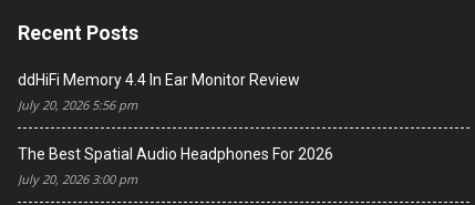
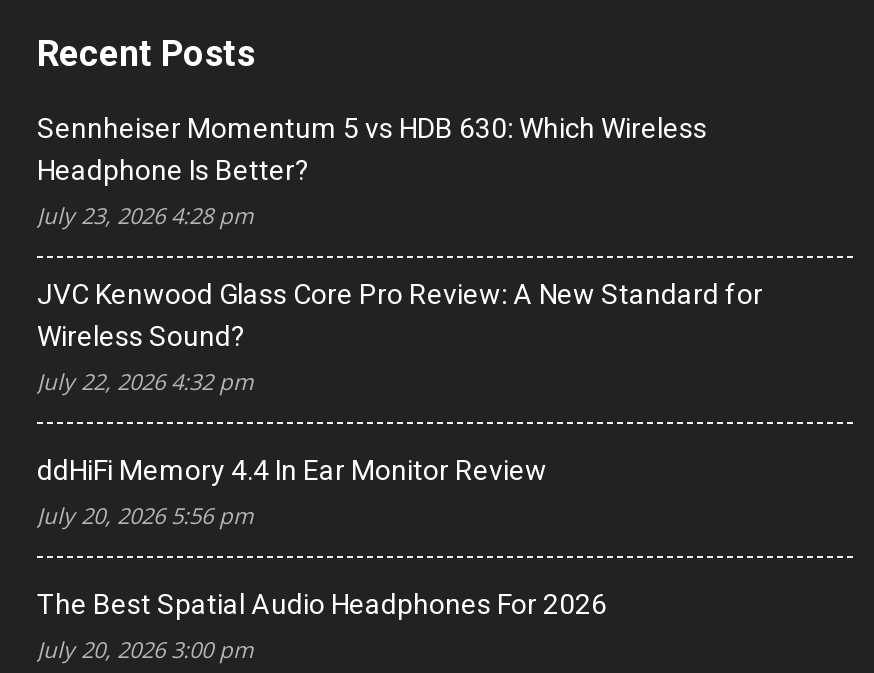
+ Sennheiser Momentum 5 vs HDB 630: Which Wireless
+ Headphone Is Better?
+ July 23, 2026 4:28 pm
+ JVC Kenwood Glass Core Pro Review: A New Standard for
+ Wireless Sound?
+ July 22, 2026 4:32 pm
